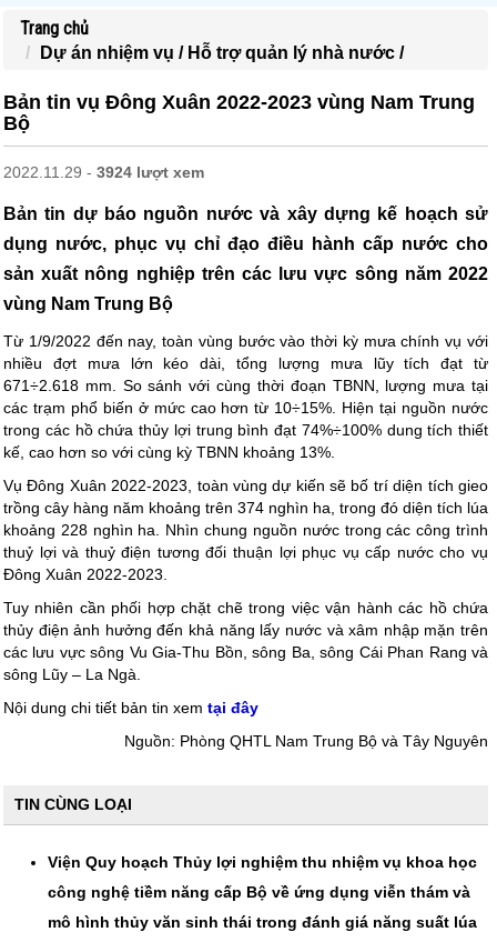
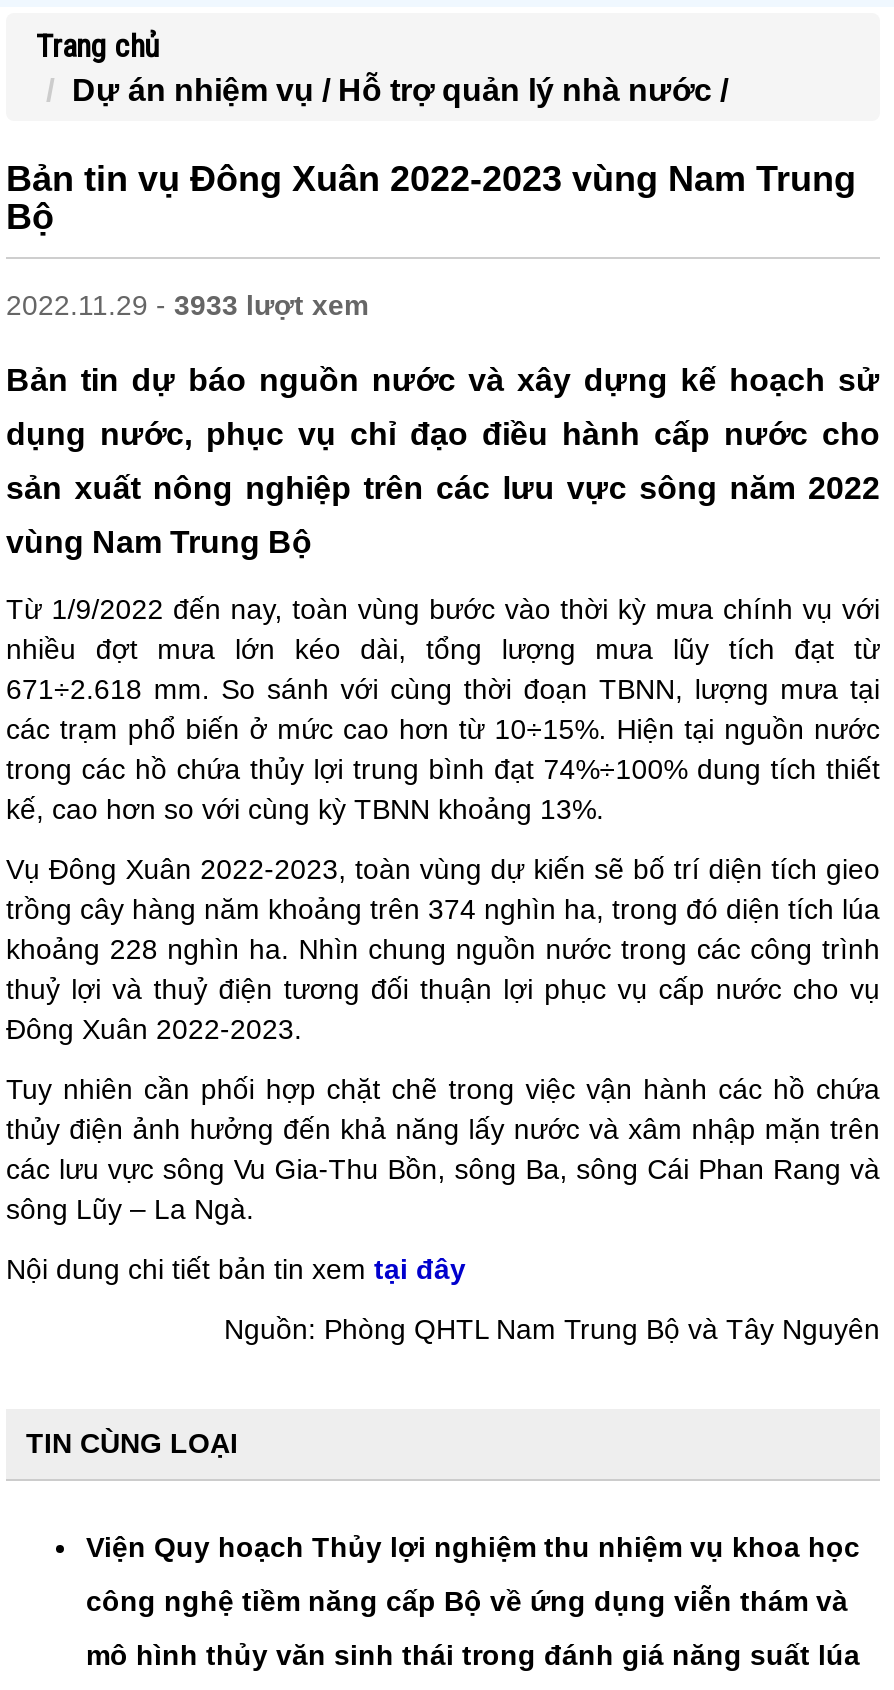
- 2022.11.29 - 3924 lượt xem
+ 2022.11.29 - 3933 lượt xem
